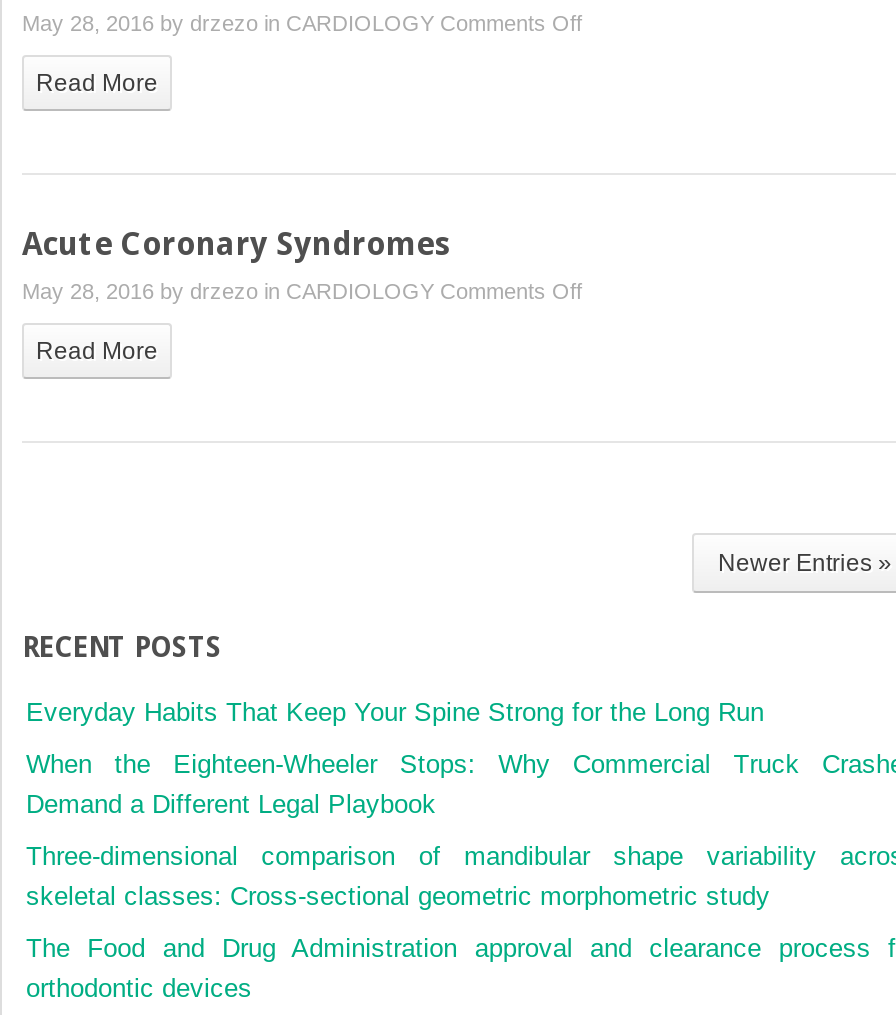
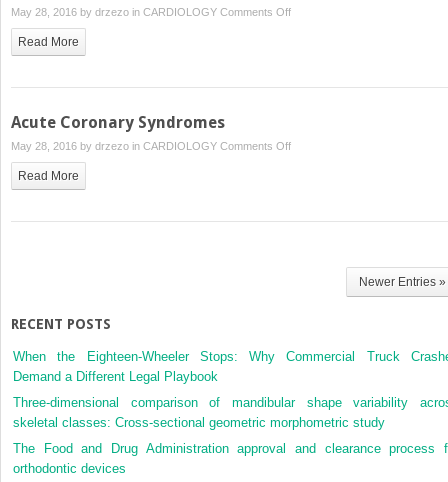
- Everyday Habits That Keep Your Spine Strong for the Long Run
